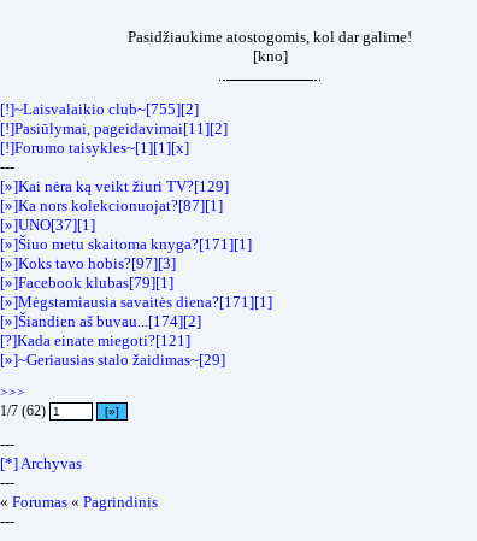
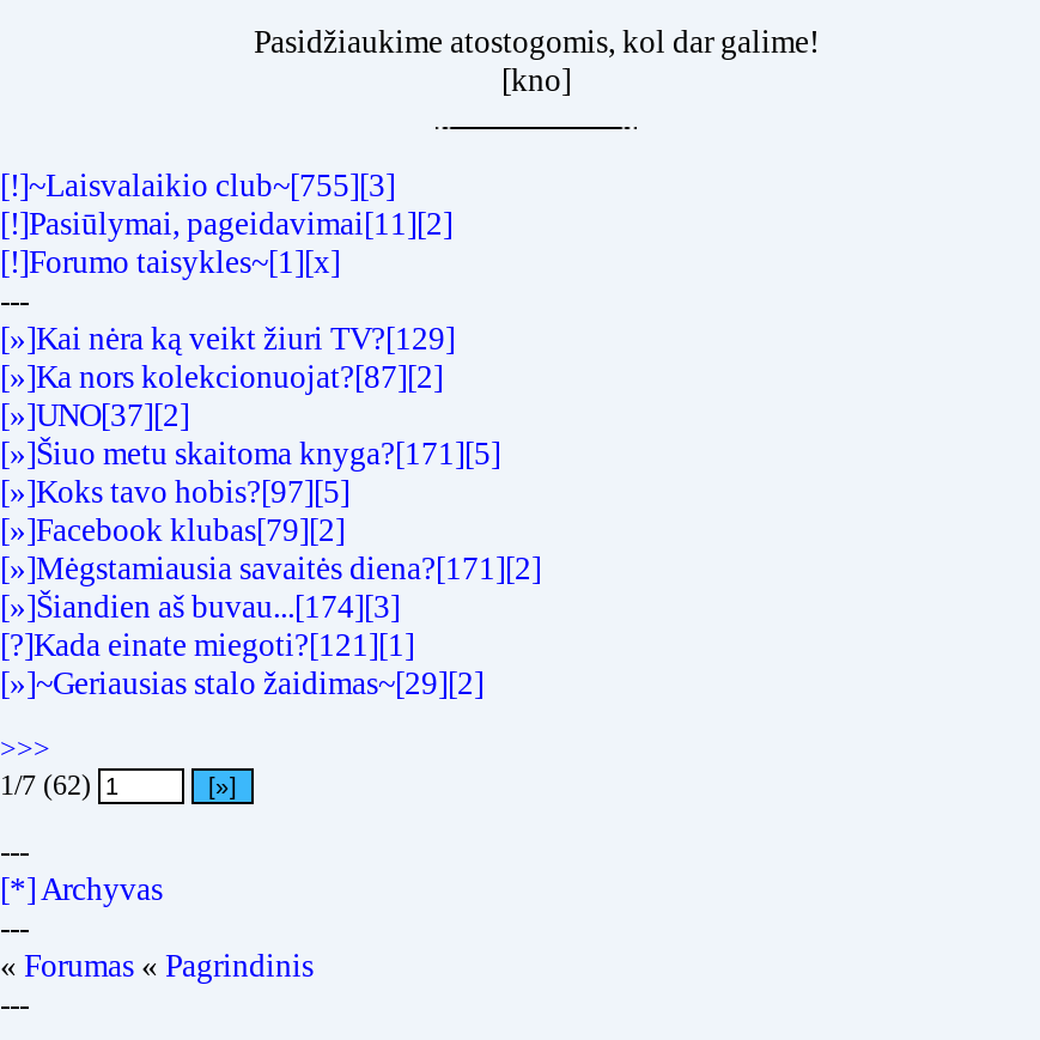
- [!]~Laisvalaikio club~[755][2]
+ [!]~Laisvalaikio club~[755][3]

- [!]Forumo taisykles~[1][1][x]
+ [!]Forumo taisykles~[1][x]

- [»]Ka nors kolekcionuojat?[87][1]
- [»]UNO[37][1]
- [»]Šiuo metu skaitoma knyga?[171][1]
- [»]Koks tavo hobis?[97][3]
- [»]Facebook klubas[79][1]
- [»]Mėgstamiausia savaitės diena?[171][1]
- [»]Šiandien aš buvau...[174][2]
- [?]Kada einate miegoti?[121]
- [»]~Geriausias stalo žaidimas~[29]
+ [»]Ka nors kolekcionuojat?[87][2]
+ [»]UNO[37][2]
+ [»]Šiuo metu skaitoma knyga?[171][5]
+ [»]Koks tavo hobis?[97][5]
+ [»]Facebook klubas[79][2]
+ [»]Mėgstamiausia savaitės diena?[171][2]
+ [»]Šiandien aš buvau...[174][3]
+ [?]Kada einate miegoti?[121][1]
+ [»]~Geriausias stalo žaidimas~[29][2]
